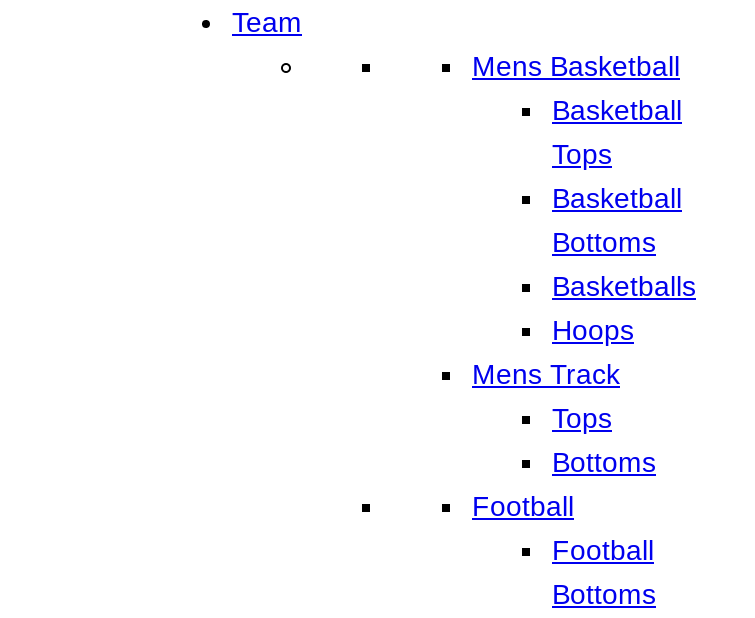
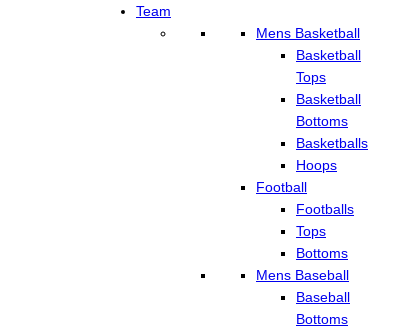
- Mens Track
+ Football
+ Footballs

- Football
- Football
+ Mens Baseball
+ Baseball
